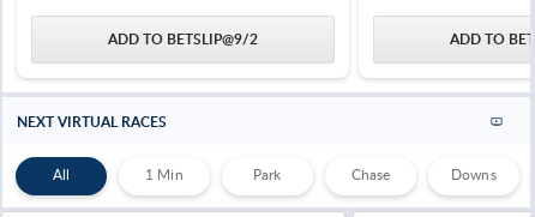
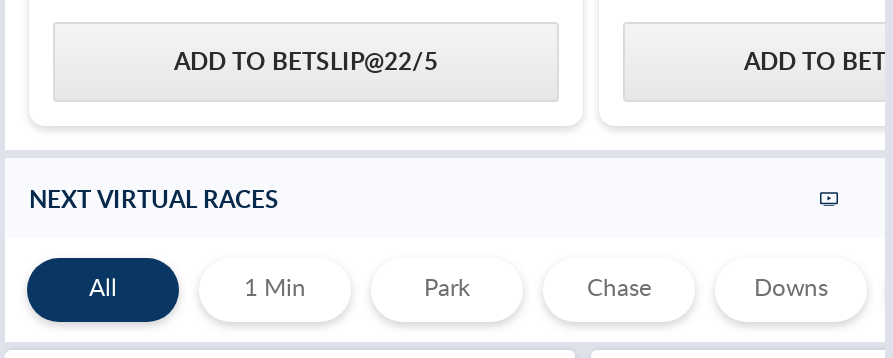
- ADD TO BETSLIP@9/2
+ ADD TO BETSLIP@22/5
